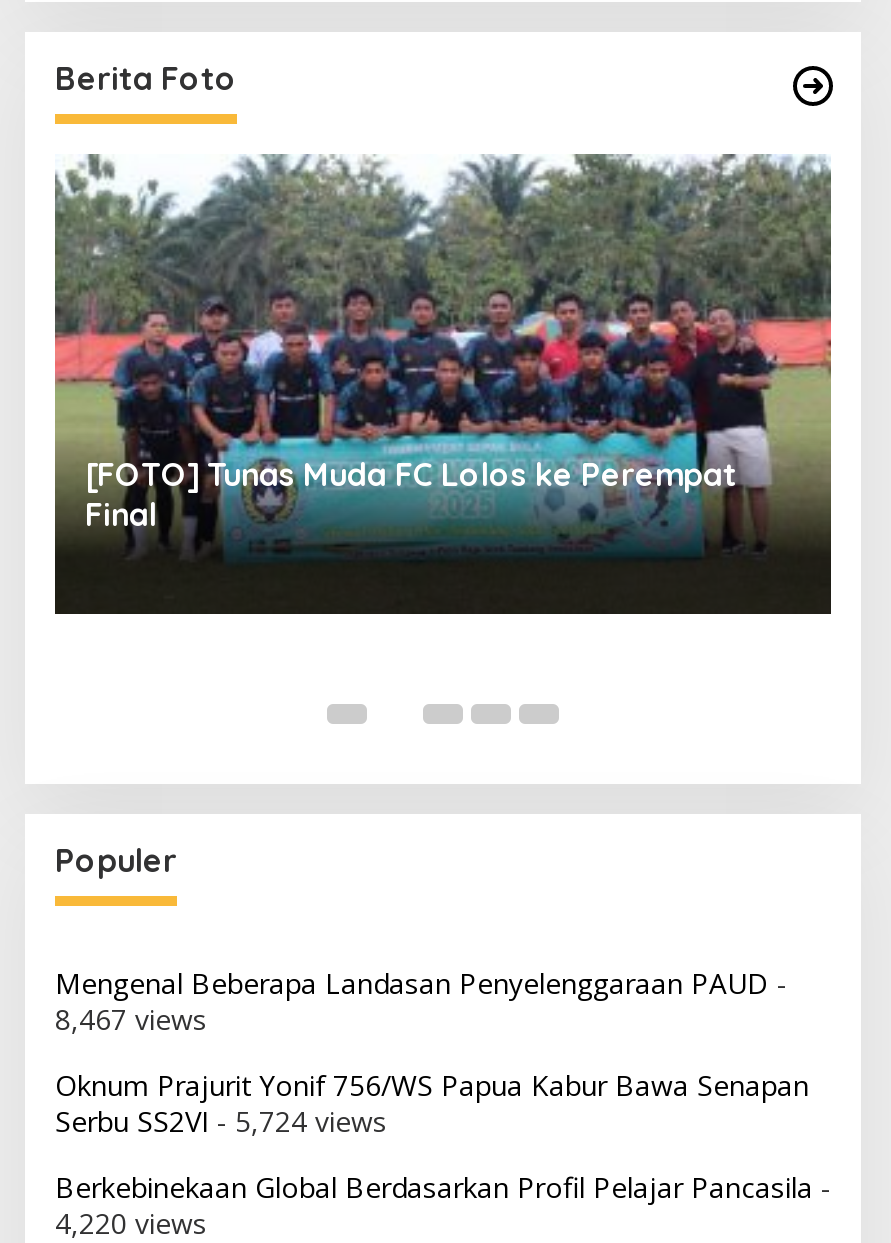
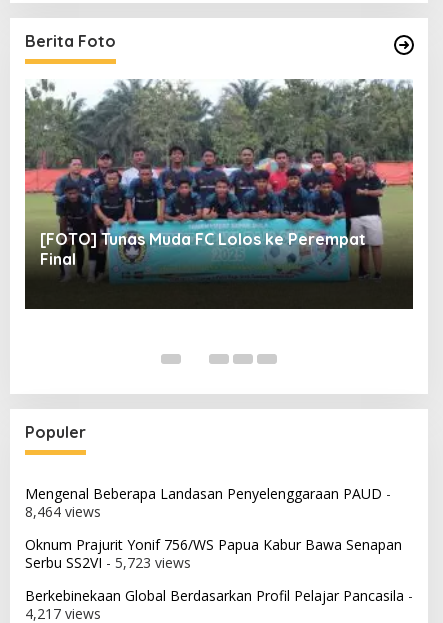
- 8,467 views
+ 8,464 views

- Serbu SS2VI - 5,724 views
+ Serbu SS2VI - 5,723 views

- 4,220 views
+ 4,217 views
